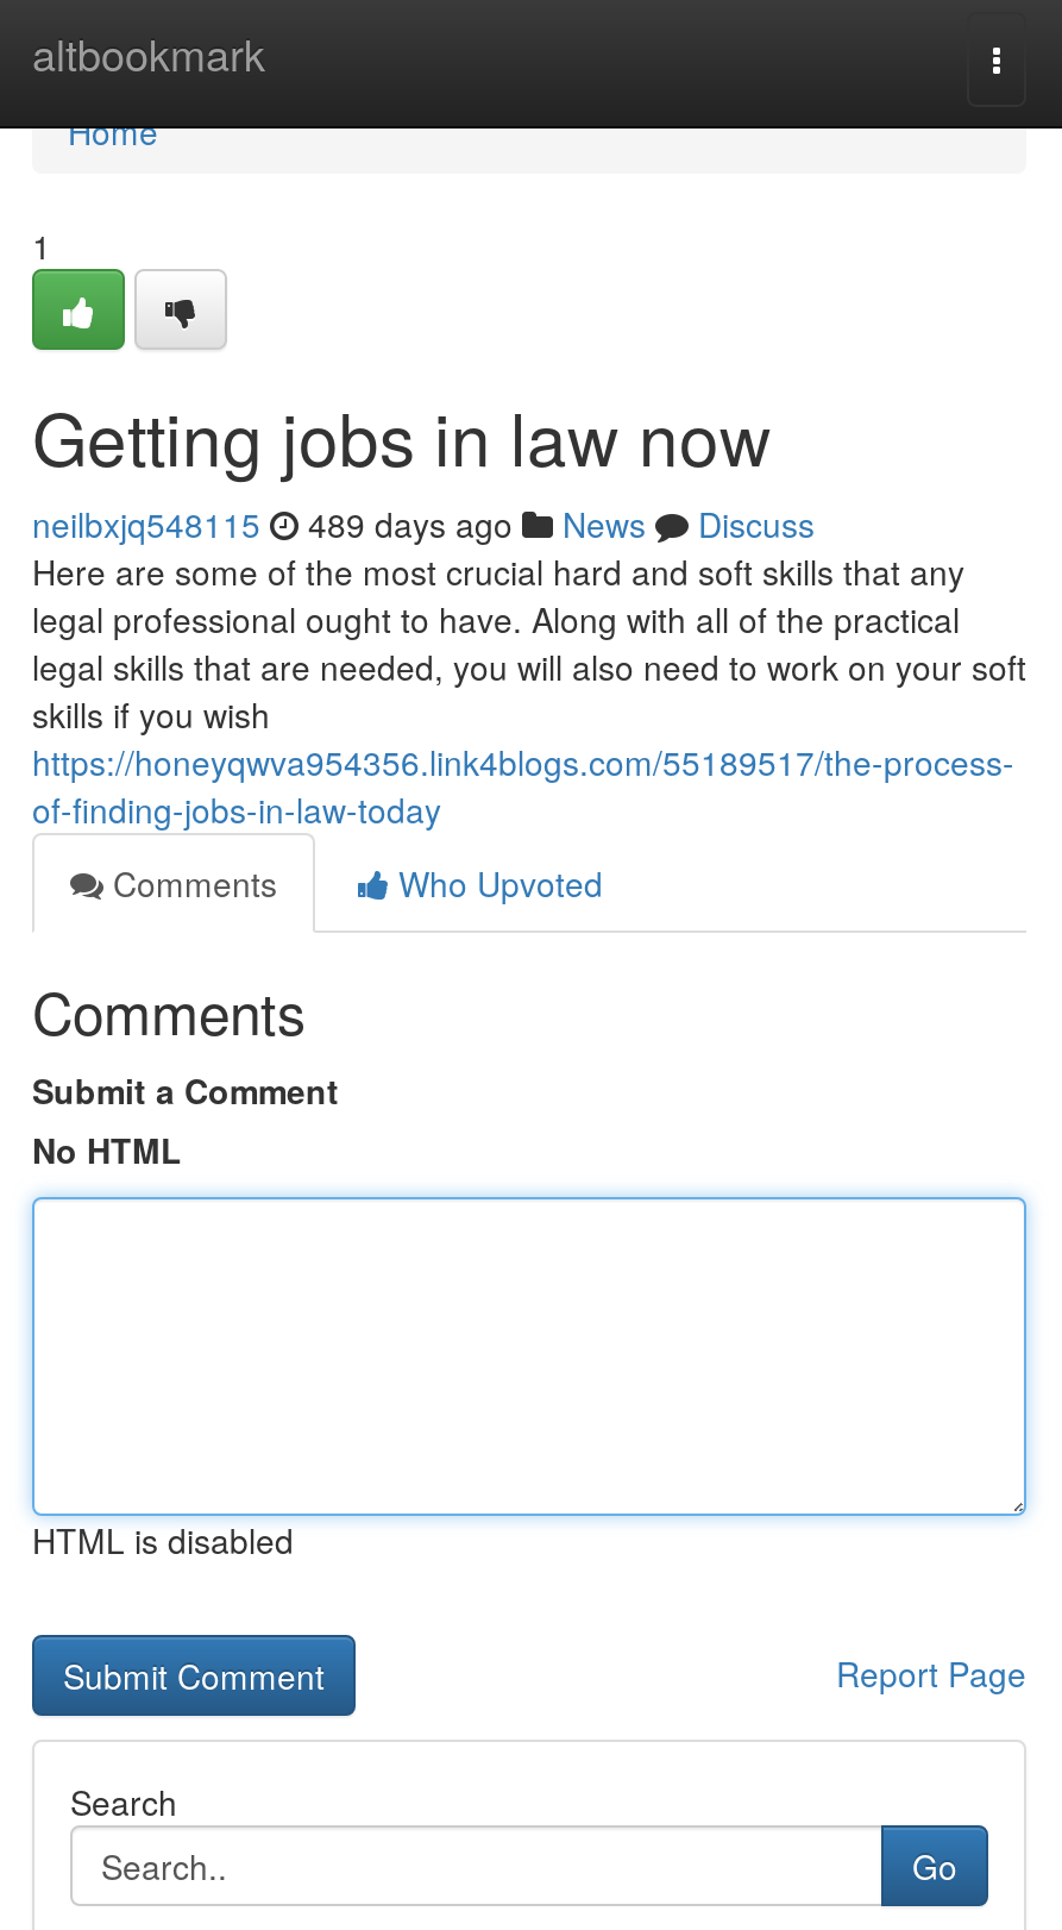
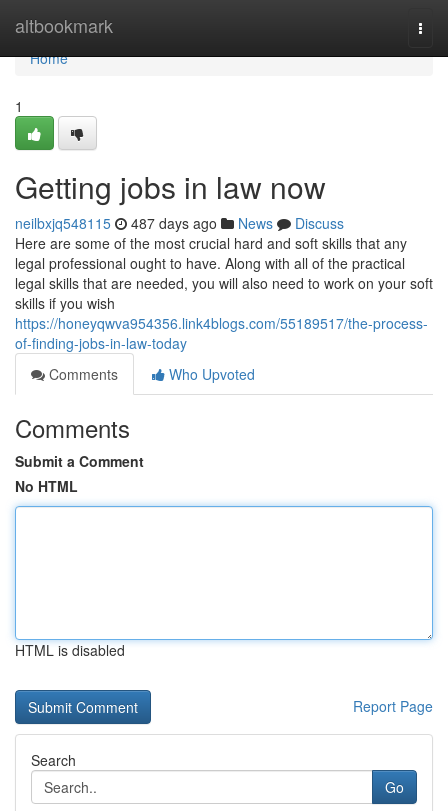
- neilbxjq548115 489 days ago News Discuss
+ neilbxjq548115 487 days ago News Discuss
